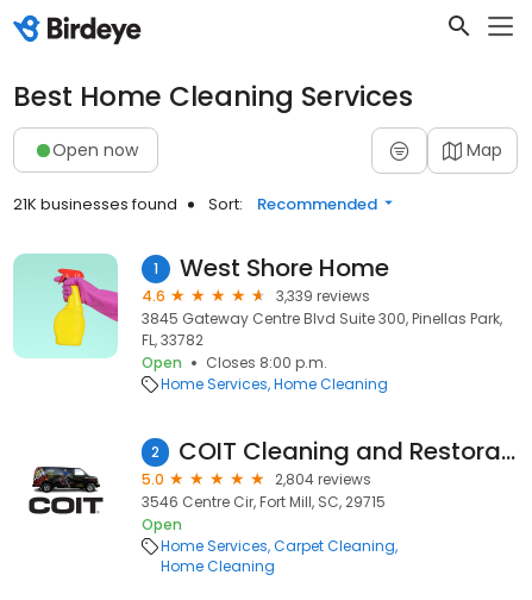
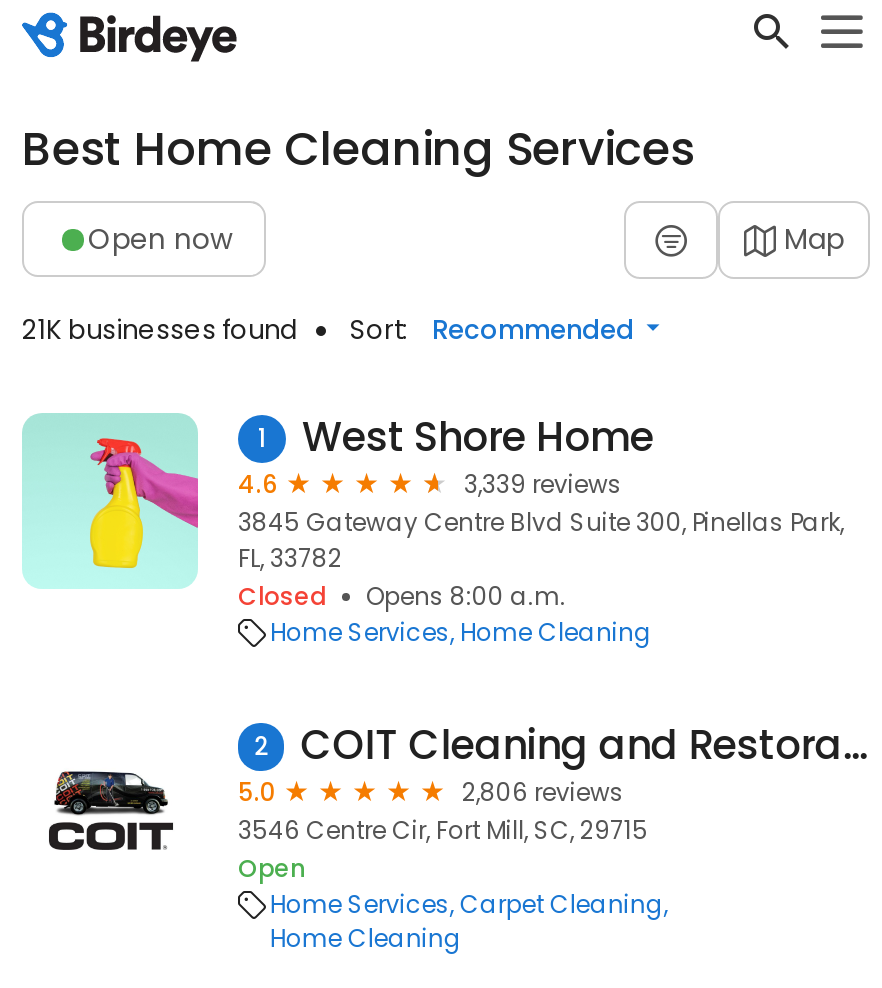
- Open
- Closes 8:00 p.m.
+ Closed
+ Opens 8:00 a.m.

- 2,804 reviews
+ 2,806 reviews
